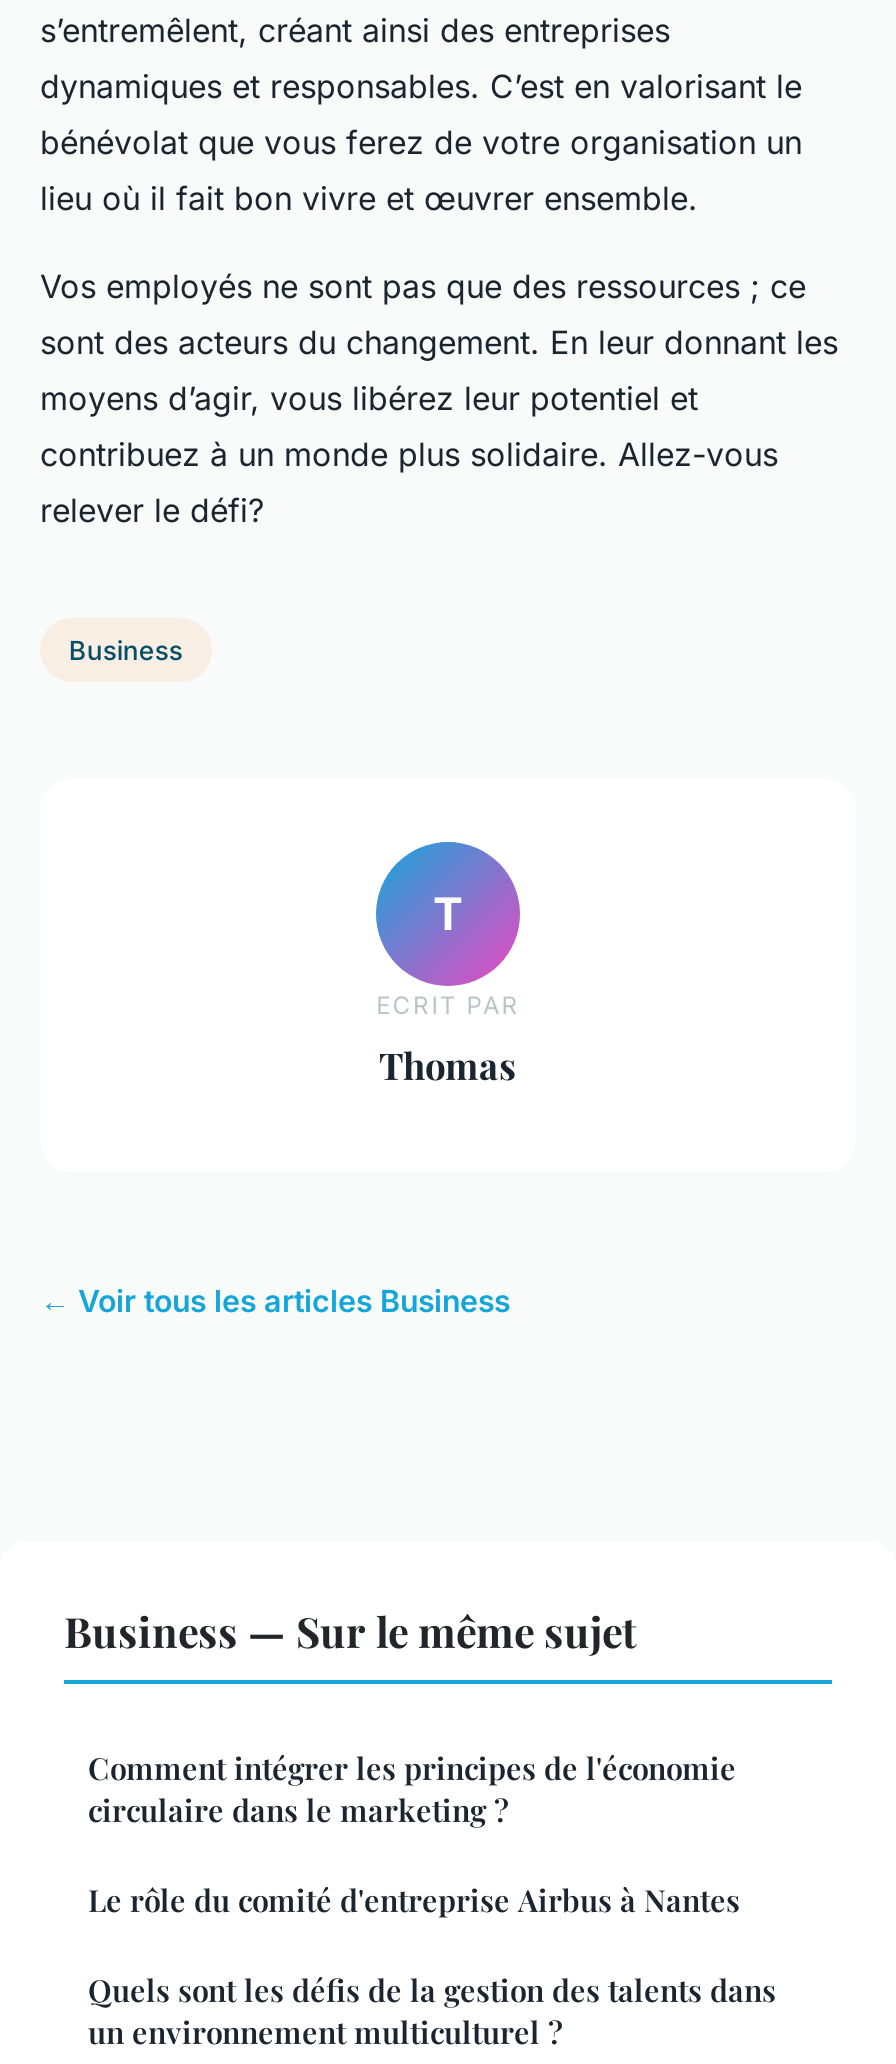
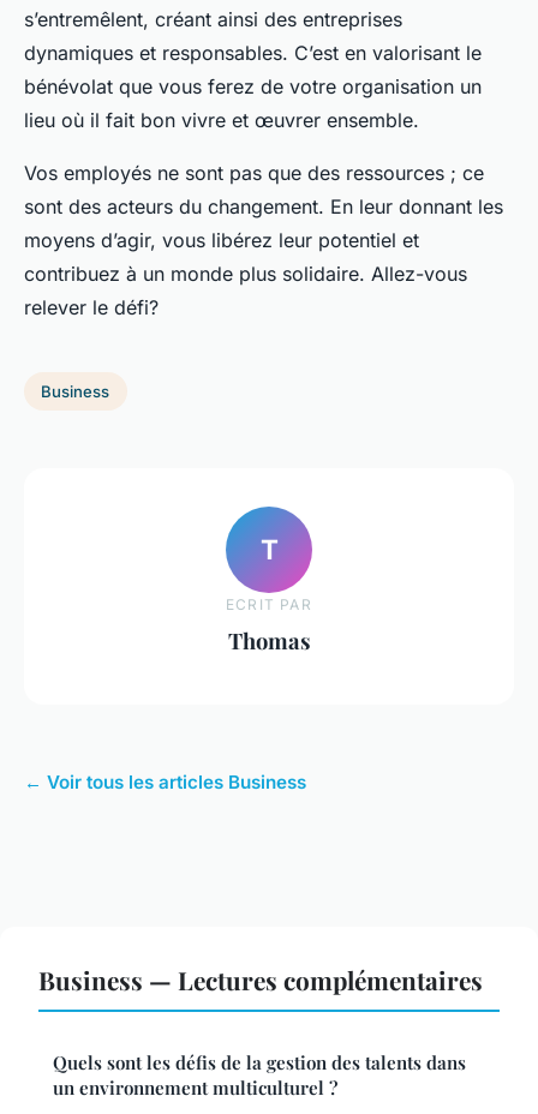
- Business — Sur le même sujet
- Comment intégrer les principes de l'économie
- circulaire dans le marketing ?
- Le rôle du comité d'entreprise Airbus à Nantes
+ Business — Lectures complémentaires
